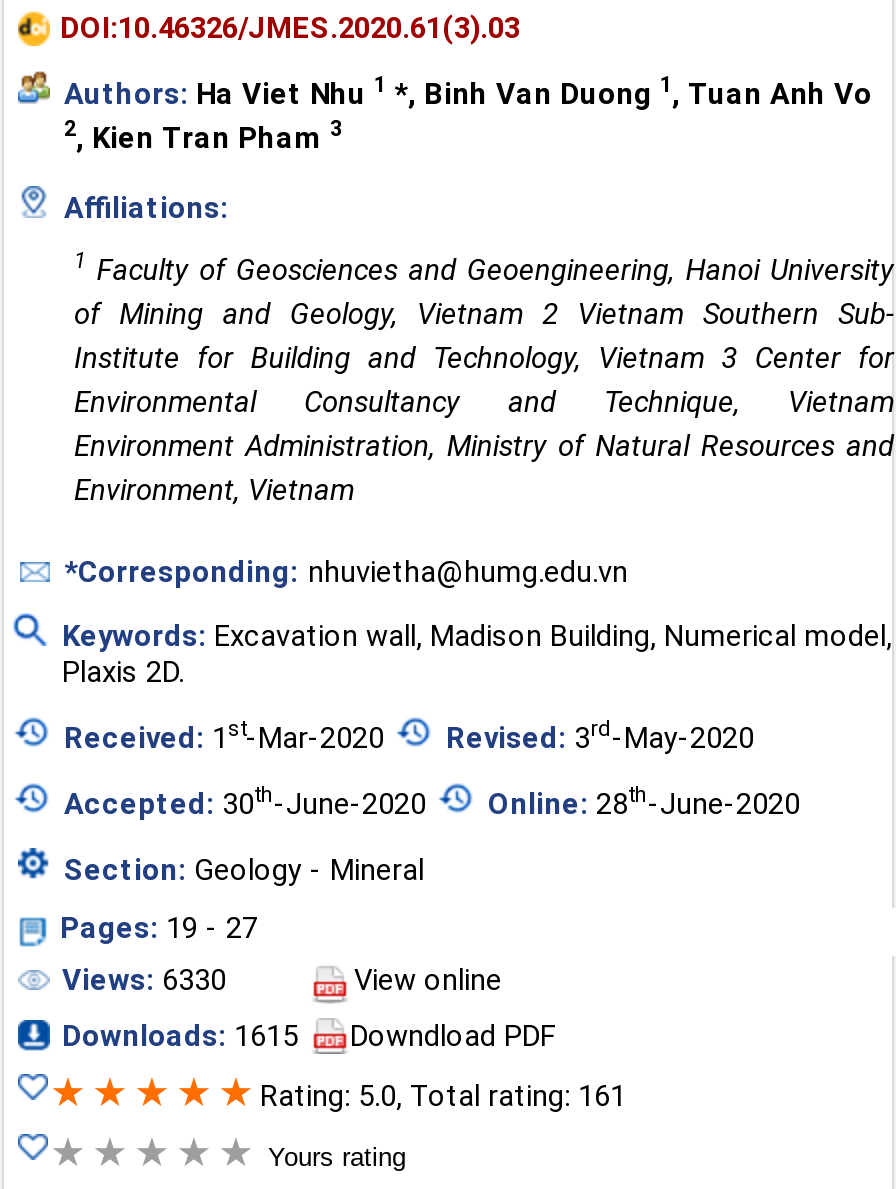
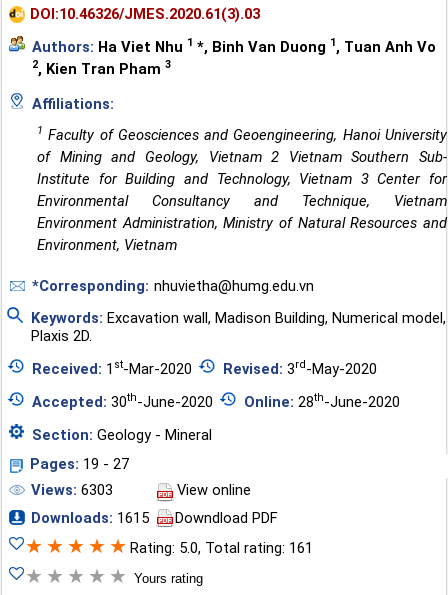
- Views: 6330
+ Views: 6303
